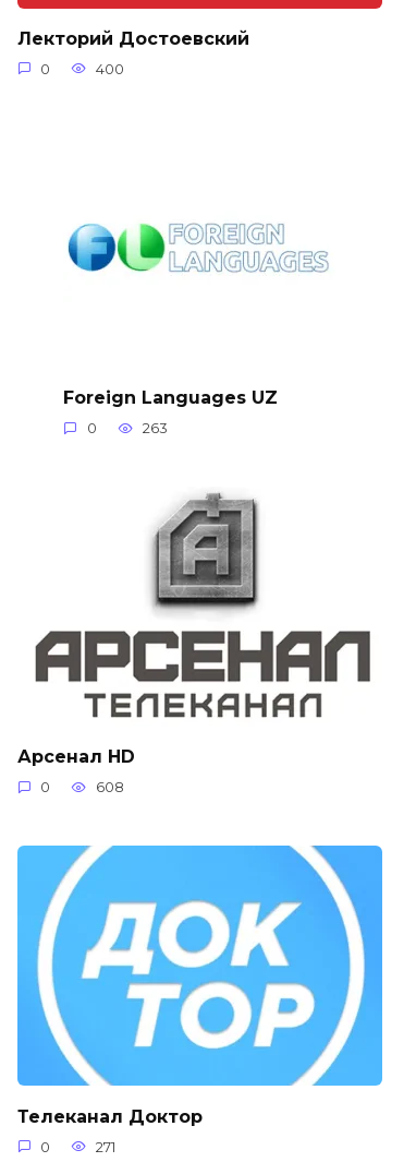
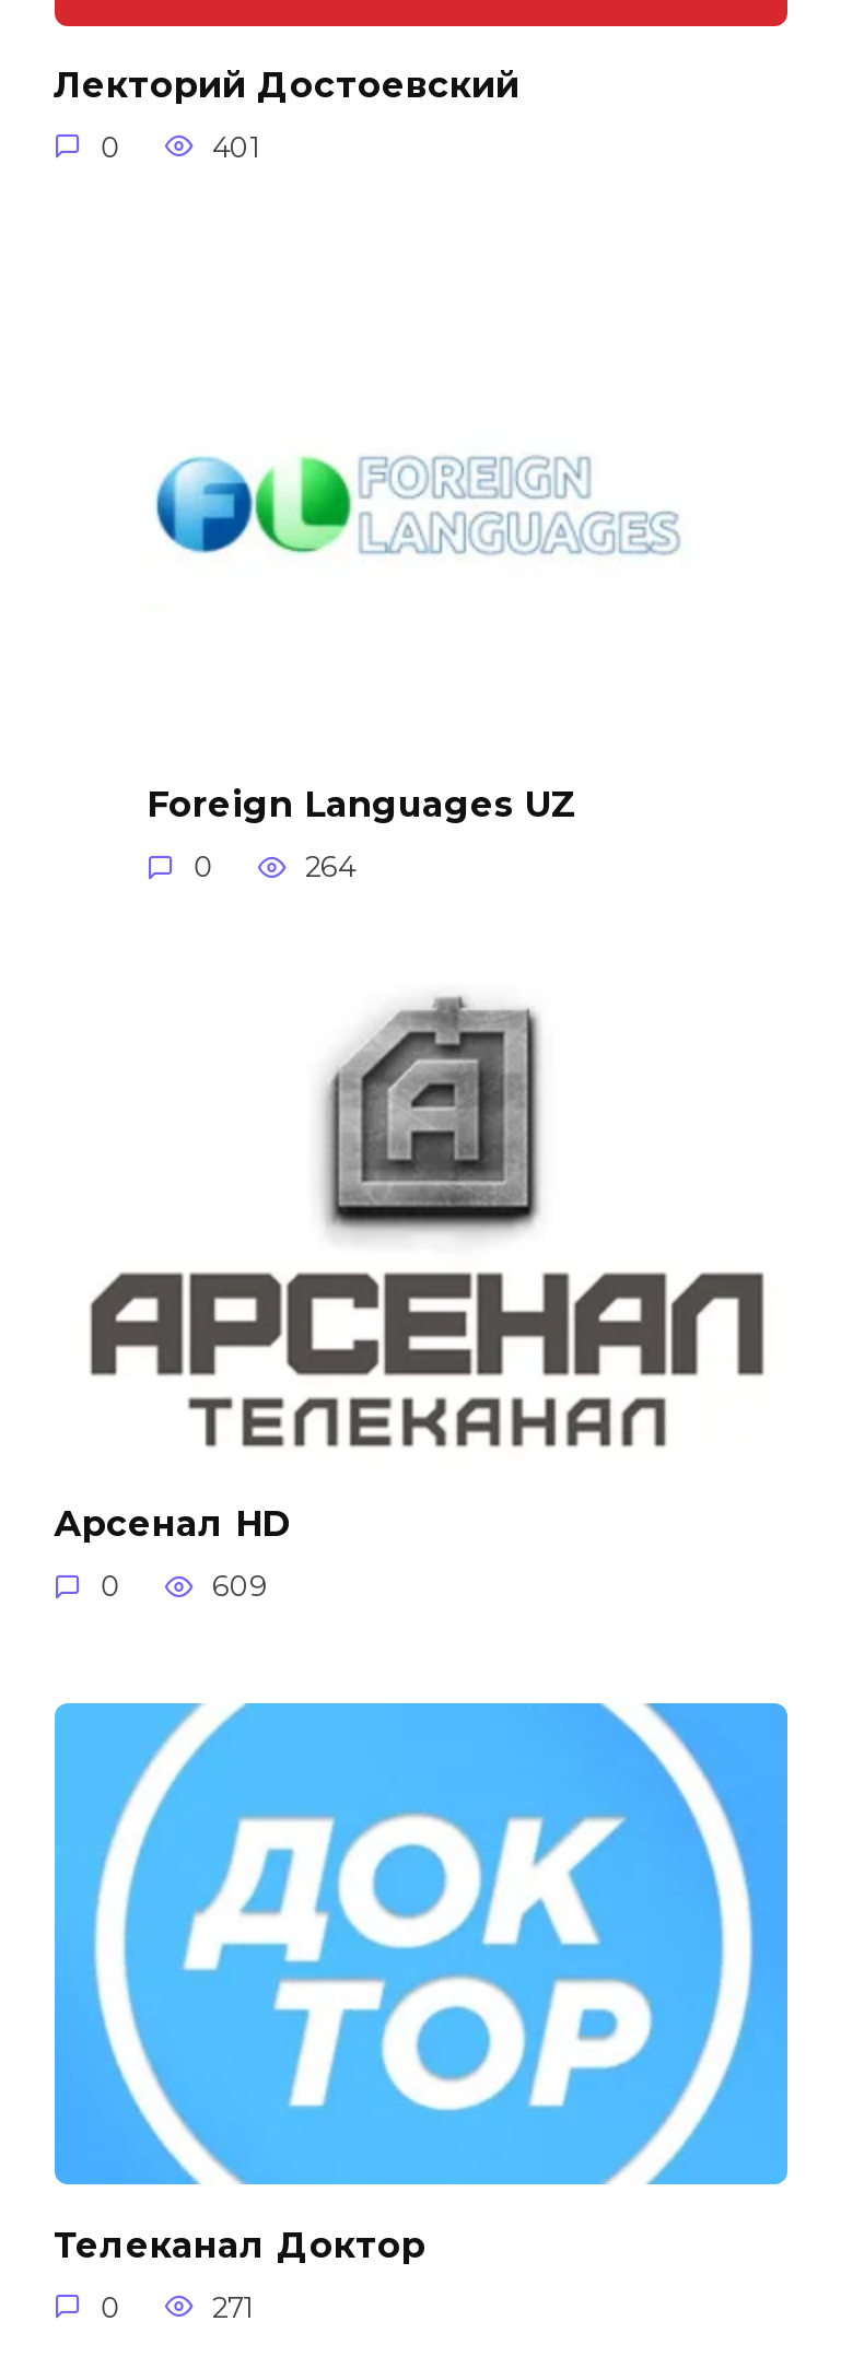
- 400
+ 401

- 263
+ 264

- 608
+ 609
